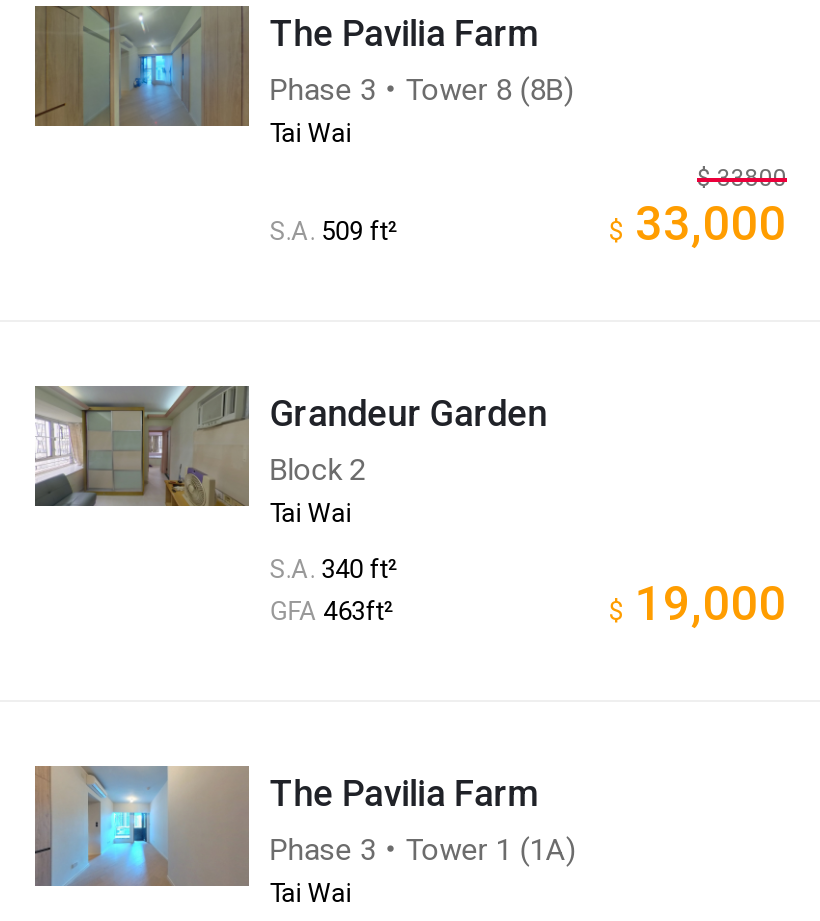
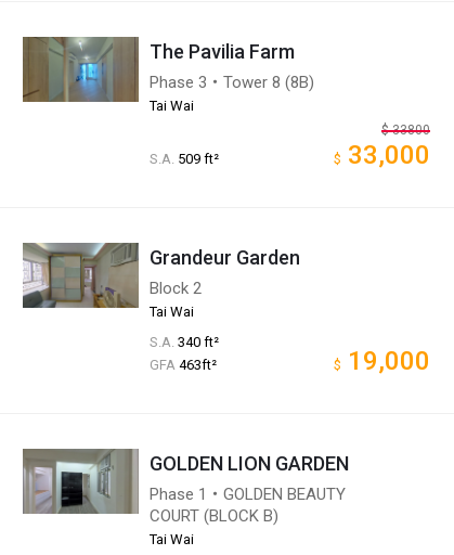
- [image]
- The Pavilia Farm
- Phase 3・Tower 1 (1A)
+ [image]
+ GOLDEN LION GARDEN
+ Phase 1・GOLDEN BEAUTY
+ COURT (BLOCK B)
